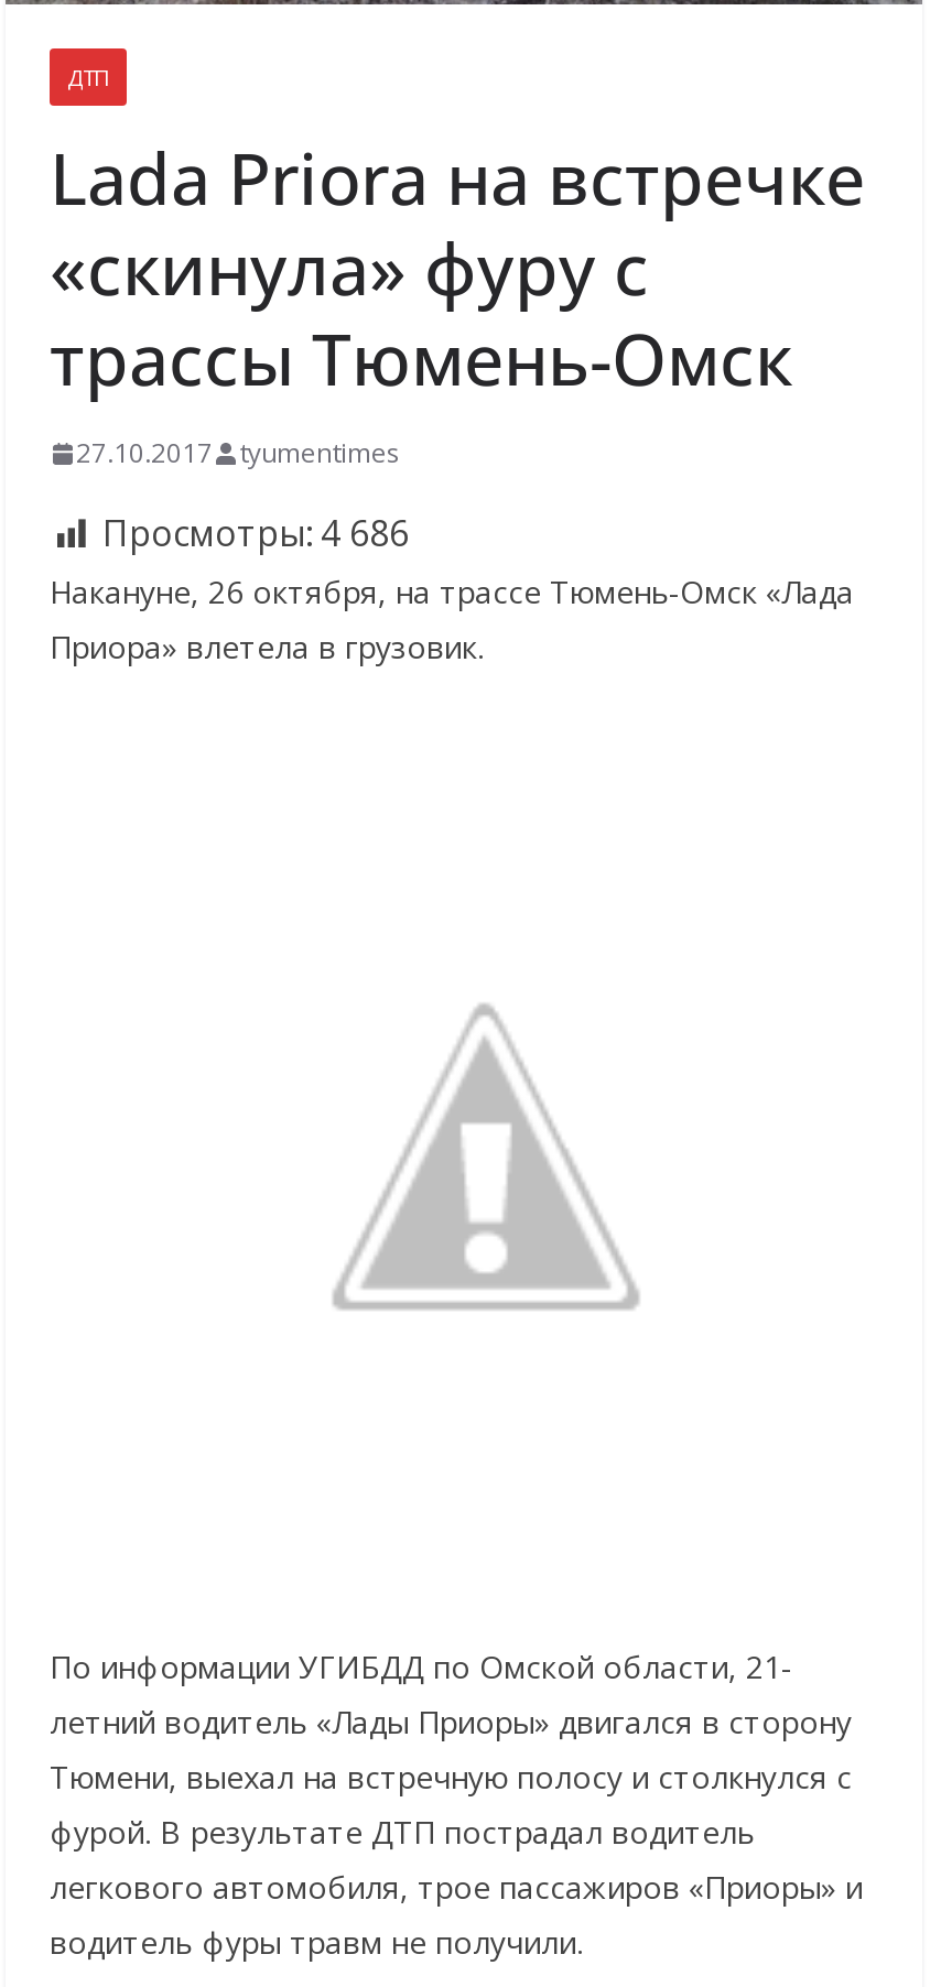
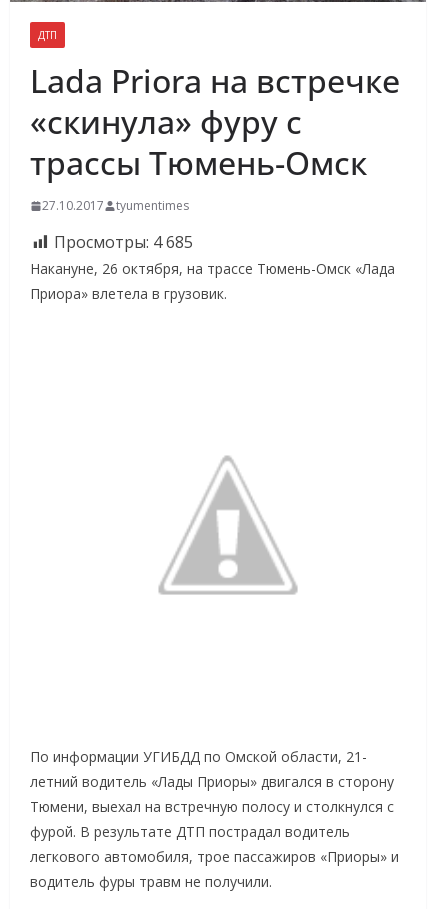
- Просмотры: 4 686
+ Просмотры: 4 685
